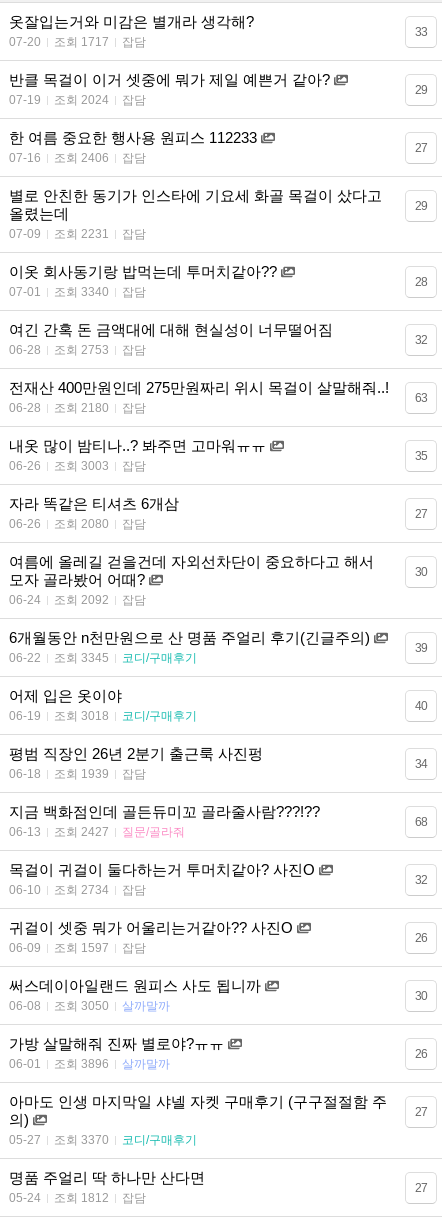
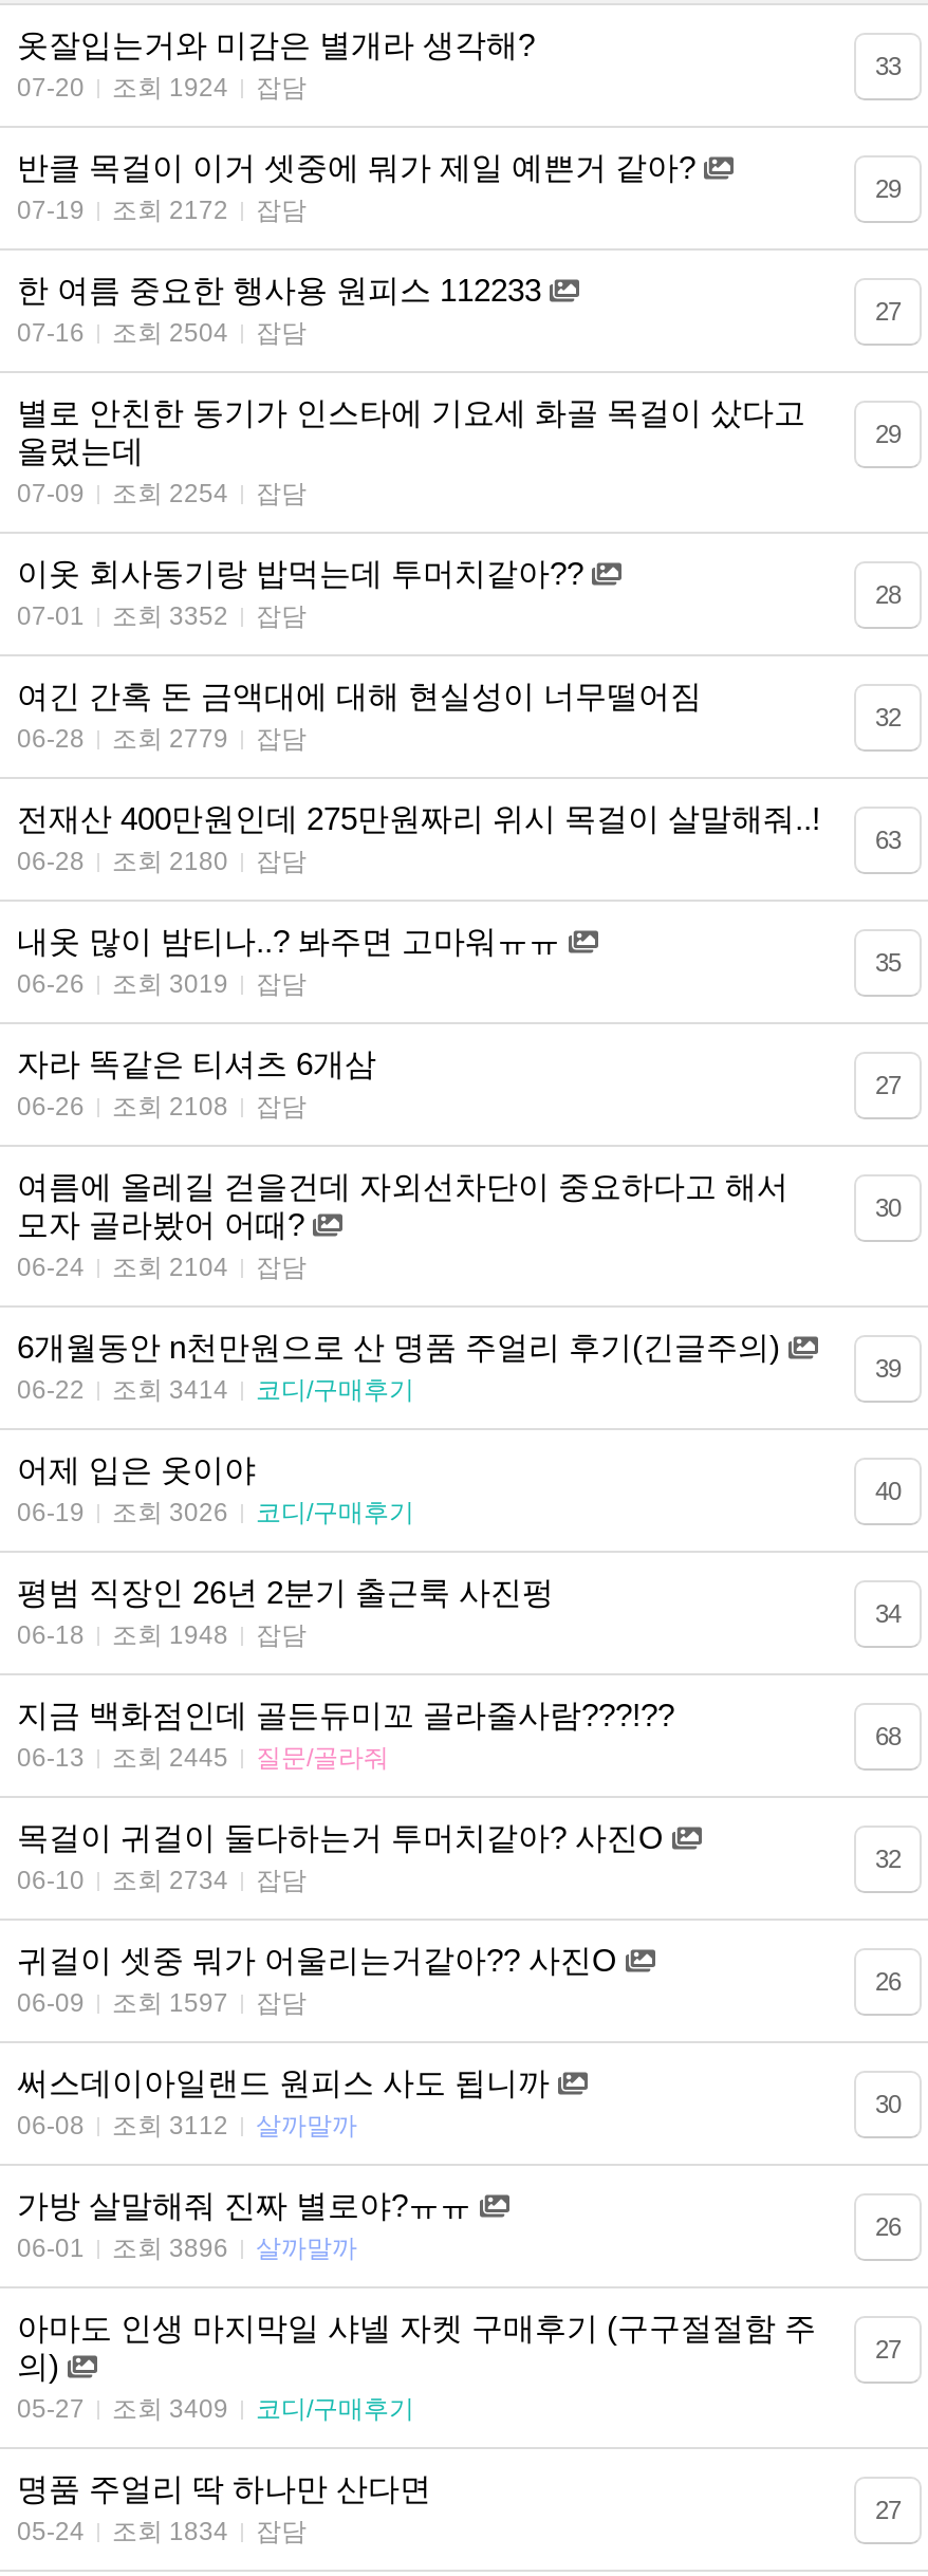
- 07-20 조회 1717 잡담
+ 07-20 조회 1924 잡담

- 07-19 조회 2024 잡담
+ 07-19 조회 2172 잡담

- 07-16 조회 2406 잡담
+ 07-16 조회 2504 잡담

- 07-09 조회 2231 잡담
+ 07-09 조회 2254 잡담

- 07-01 조회 3340 잡담
+ 07-01 조회 3352 잡담

- 06-28 조회 2753 잡담
+ 06-28 조회 2779 잡담

- 06-26 조회 3003 잡담
+ 06-26 조회 3019 잡담

- 06-26 조회 2080 잡담
+ 06-26 조회 2108 잡담

- 06-24 조회 2092 잡담
+ 06-24 조회 2104 잡담

- 06-22 조회 3345 코디/구매후기
+ 06-22 조회 3414 코디/구매후기

- 06-19 조회 3018 코디/구매후기
+ 06-19 조회 3026 코디/구매후기

- 06-18 조회 1939 잡담
+ 06-18 조회 1948 잡담

- 06-13 조회 2427 질문/골라줘
+ 06-13 조회 2445 질문/골라줘

- 06-08 조회 3050 살까말까
+ 06-08 조회 3112 살까말까

- 05-27 조회 3370 코디/구매후기
+ 05-27 조회 3409 코디/구매후기

- 05-24 조회 1812 잡담
+ 05-24 조회 1834 잡담
